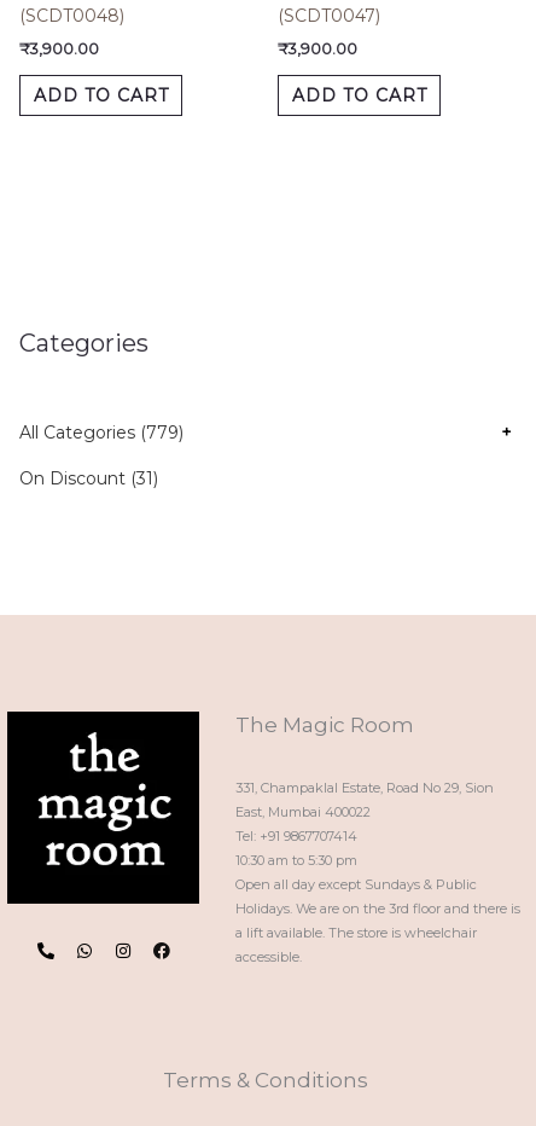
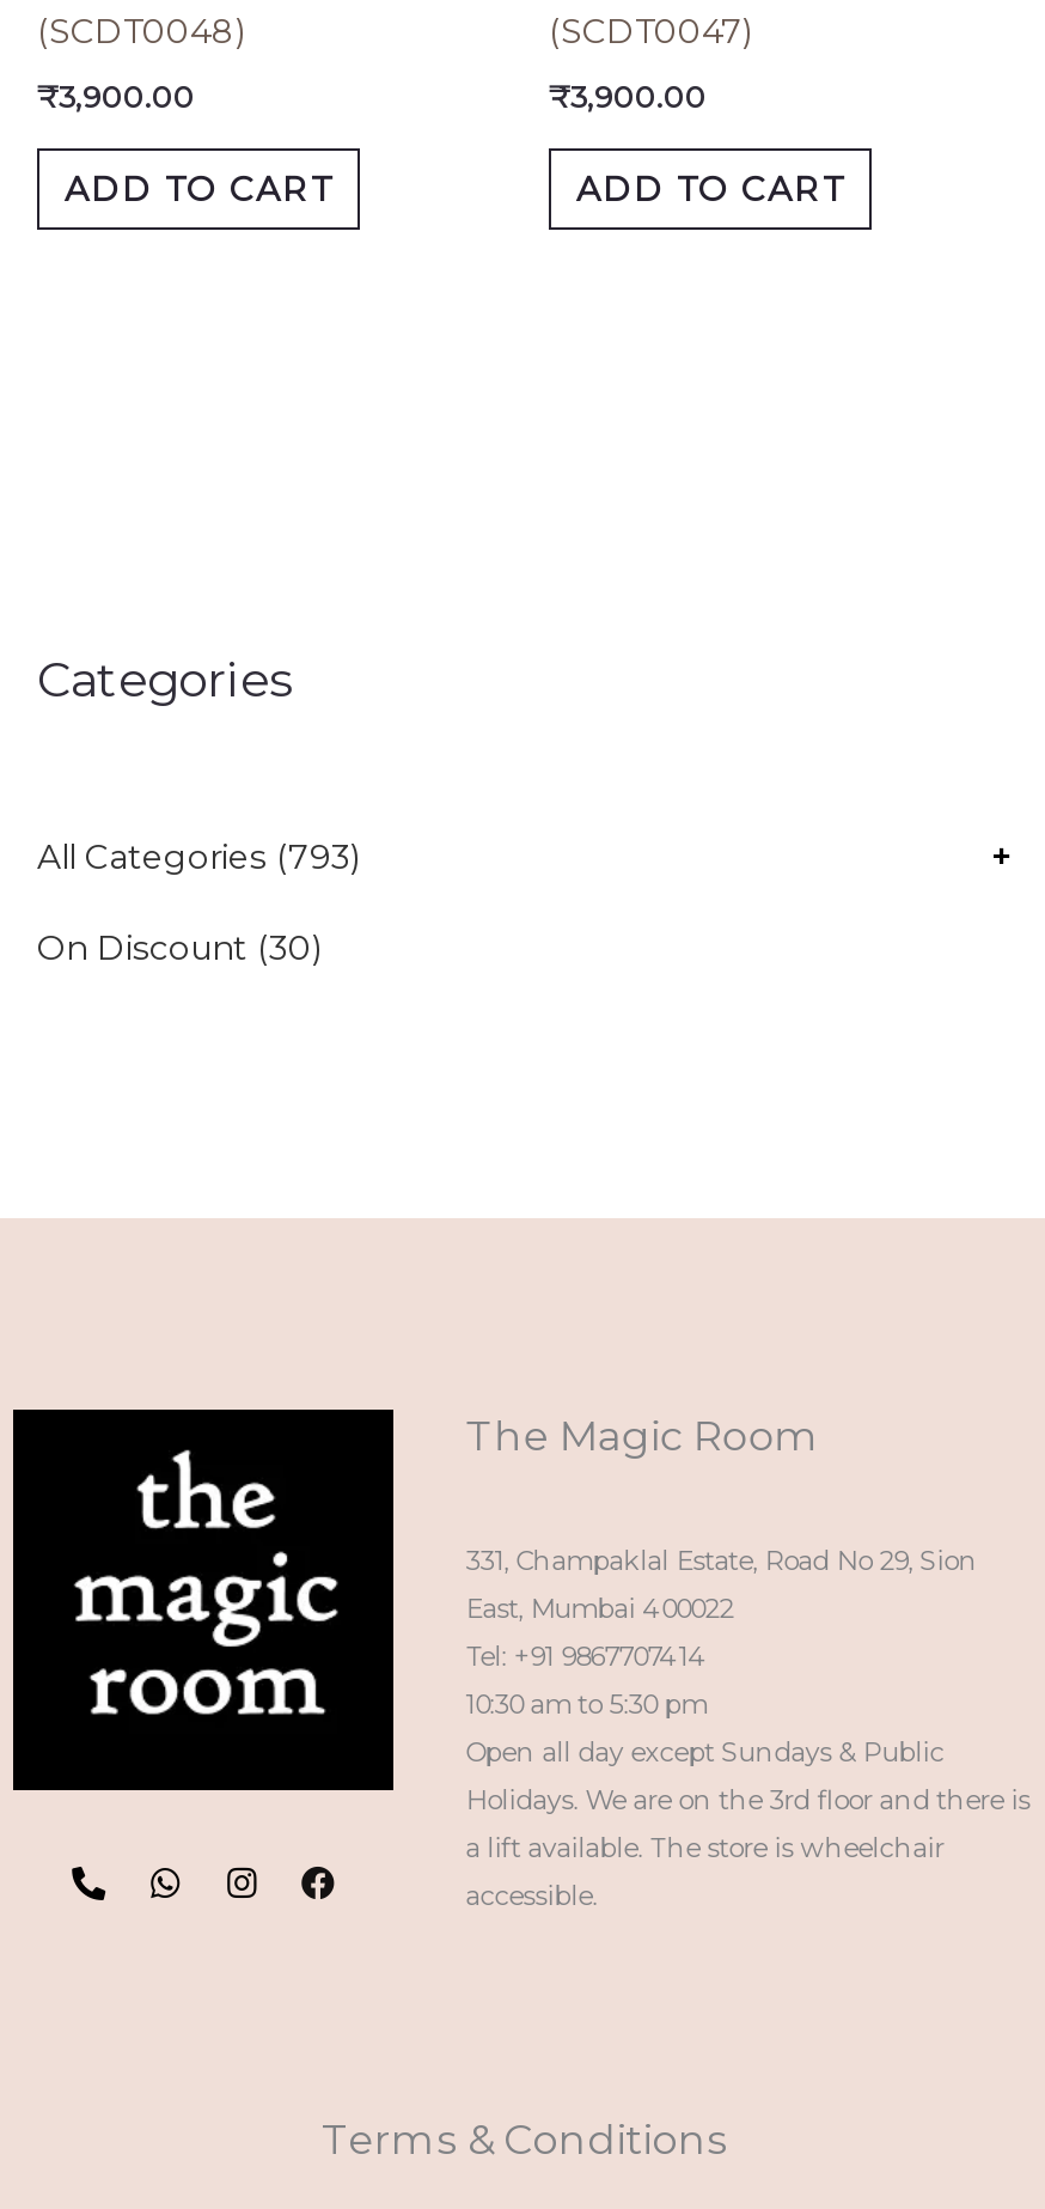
- All Categories (779)
+ All Categories (793)

- On Discount (31)
+ On Discount (30)
